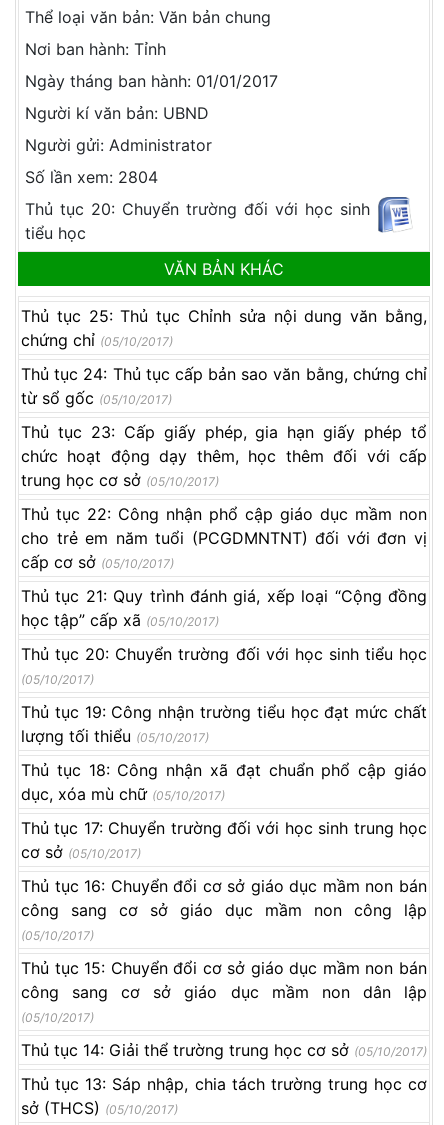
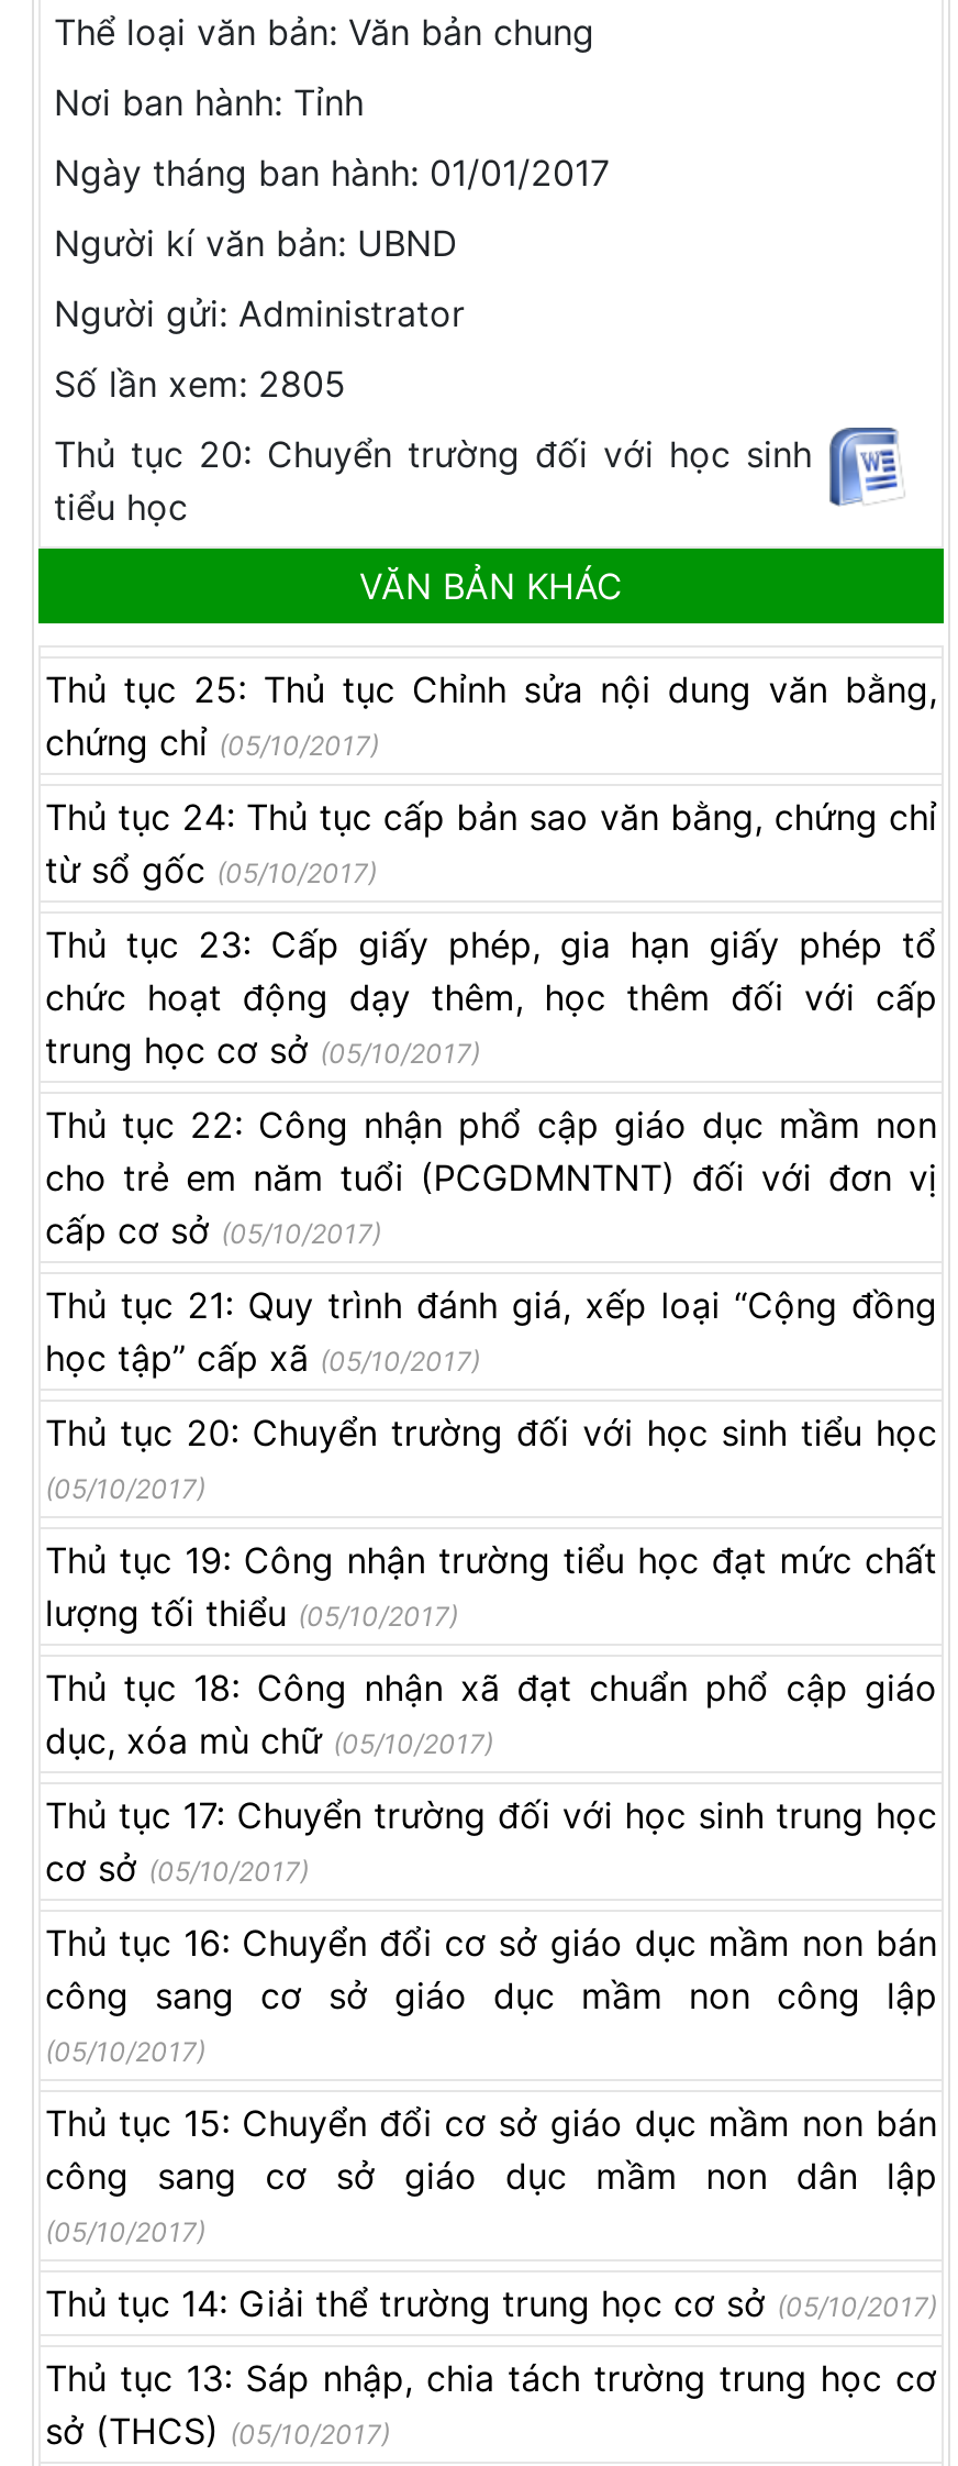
- Số lần xem: 2804
+ Số lần xem: 2805
